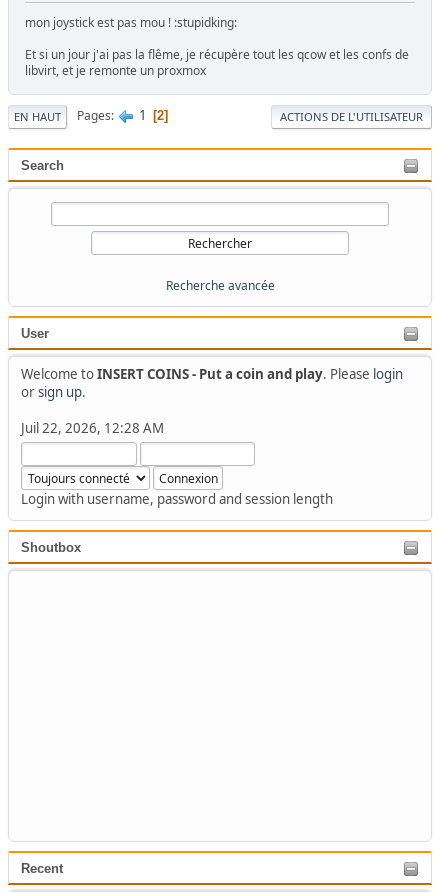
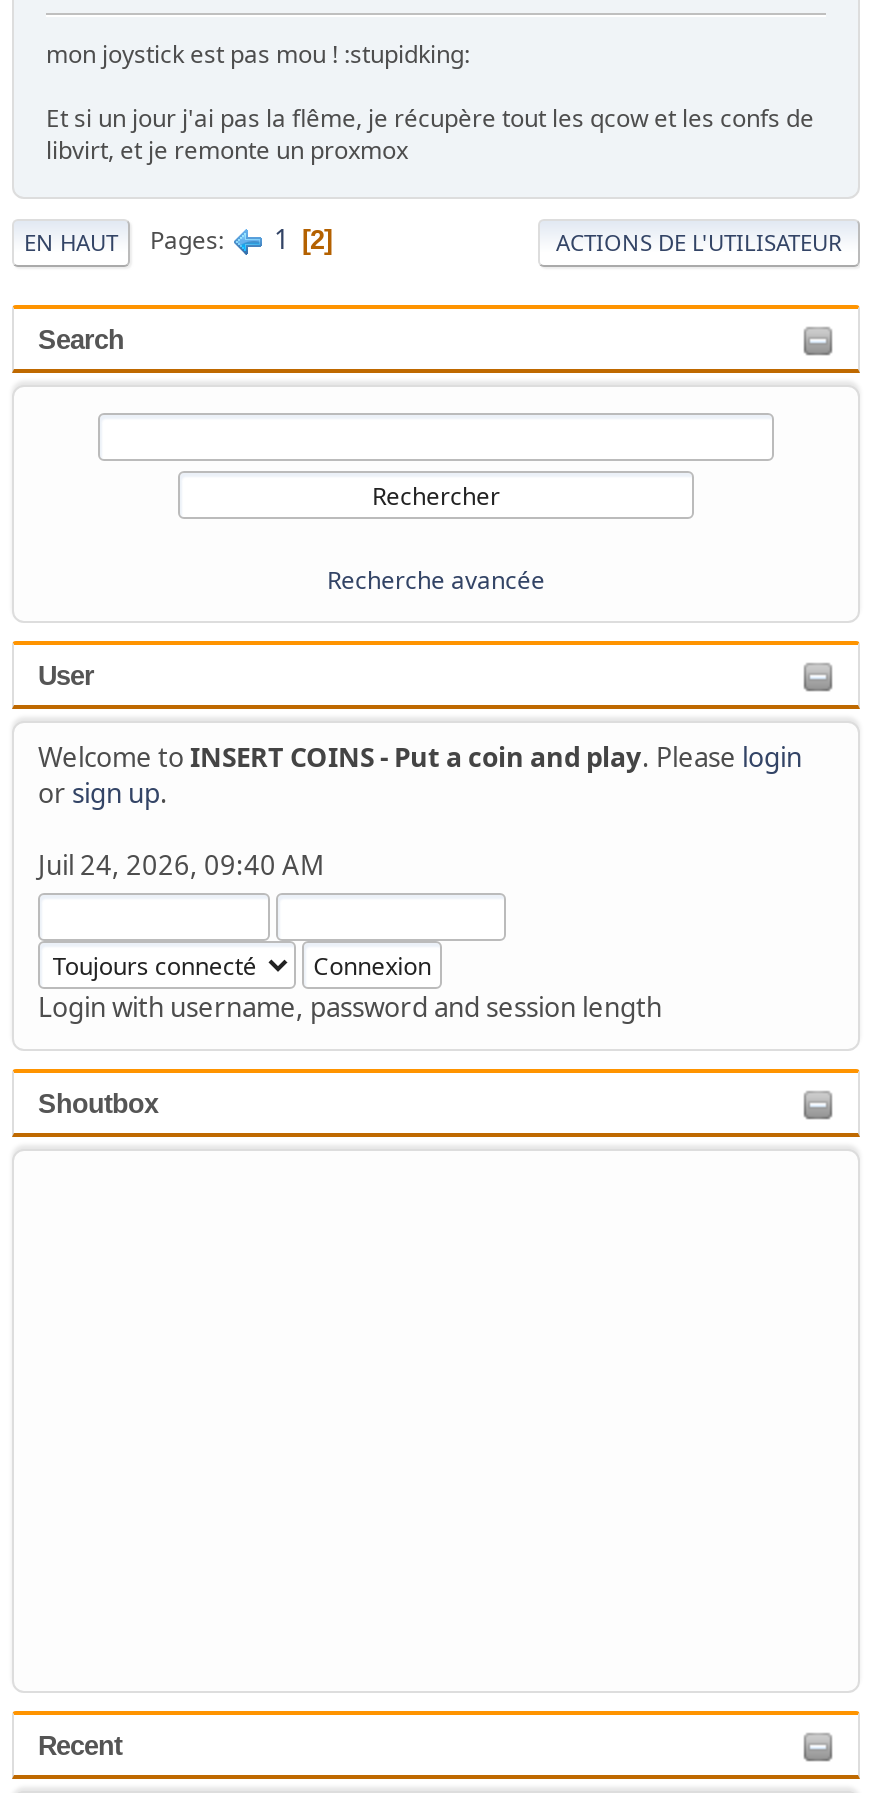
- Juil 22, 2026, 12:28 AM
+ Juil 24, 2026, 09:40 AM
